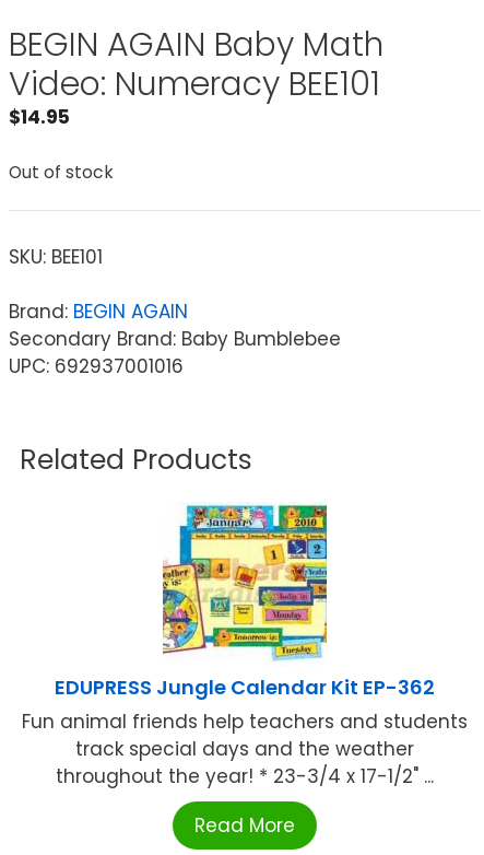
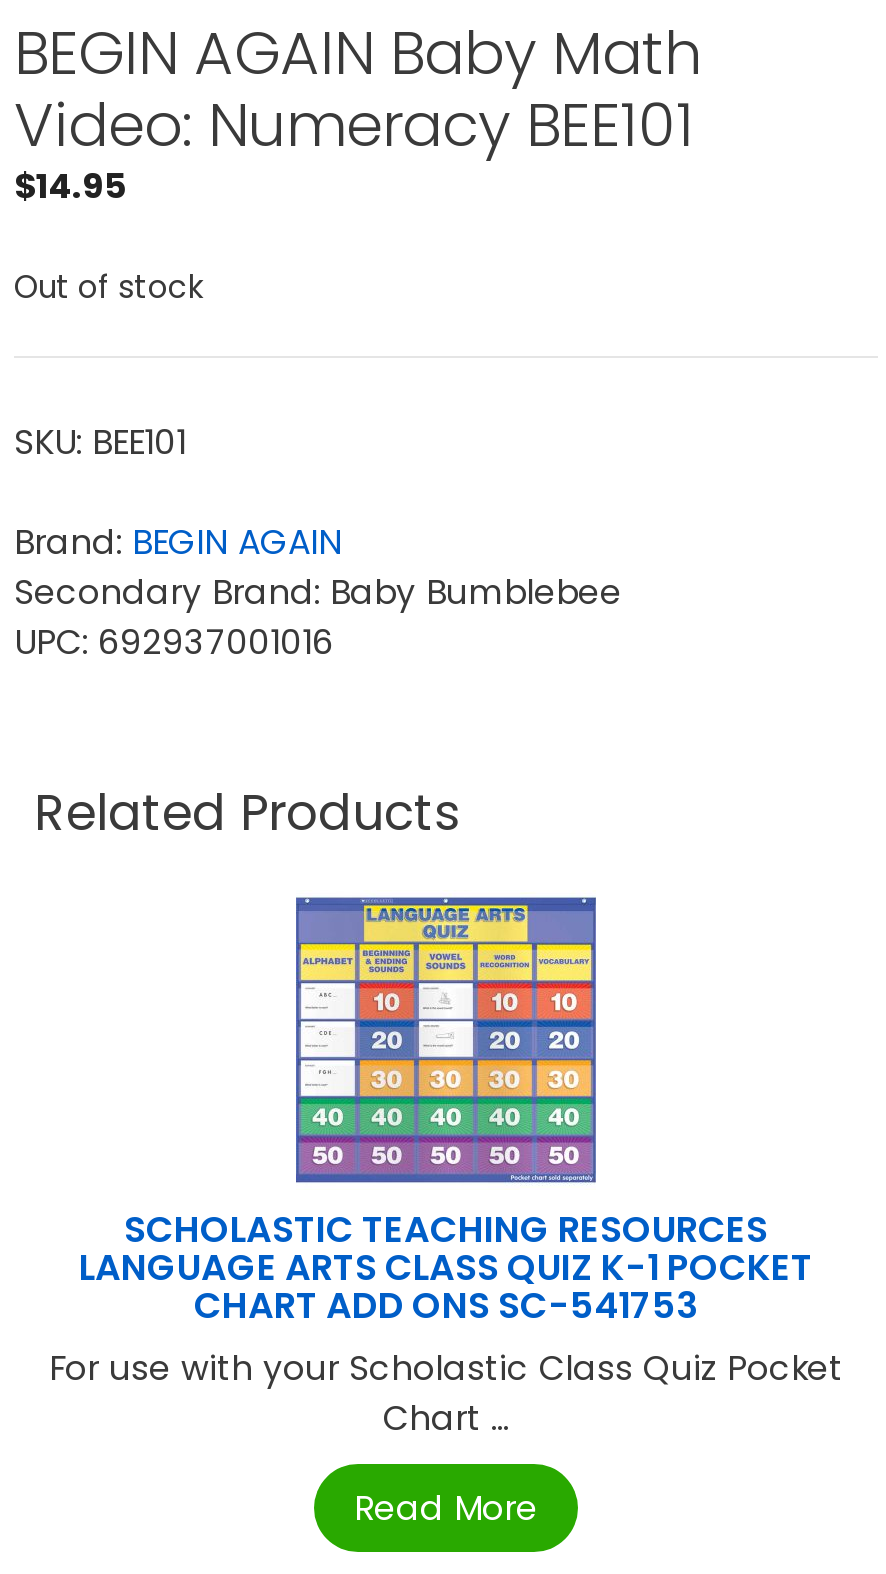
- [image]
- EDUPRESS Jungle Calendar Kit EP-362
- Fun animal friends help teachers and students
- track special days and the weather
- throughout the year! * 23-3/4 x 17-1/2" ...
+ [image]
+ SCHOLASTIC TEACHING RESOURCES
+ LANGUAGE ARTS CLASS QUIZ K-1 POCKET
+ CHART ADD ONS SC-541753
+ For use with your Scholastic Class Quiz Pocket
+ Chart ...
